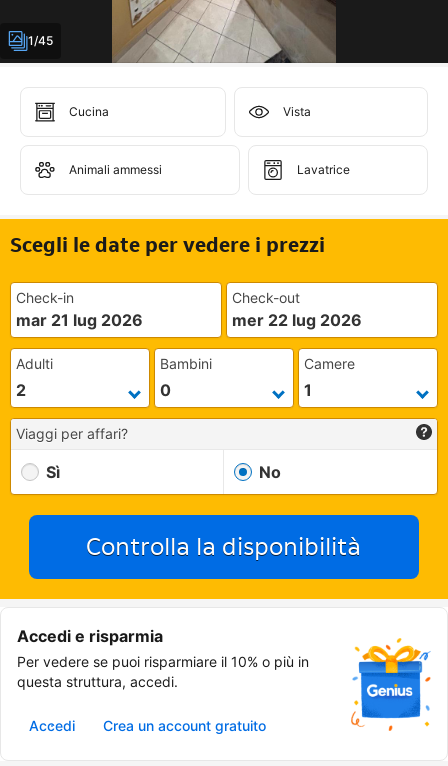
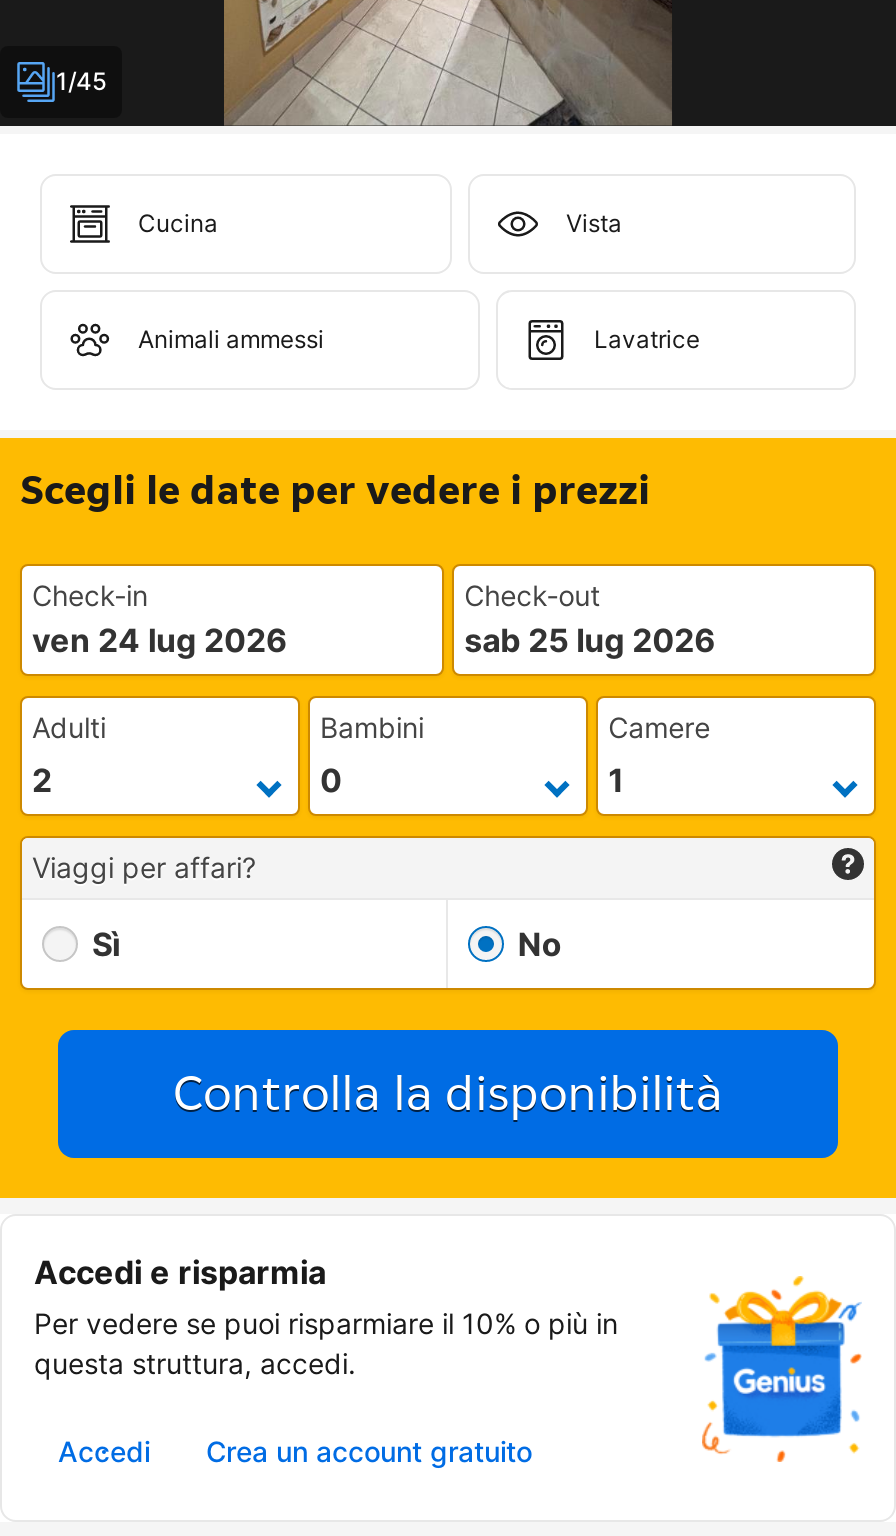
- mar 21 lug 2026
+ ven 24 lug 2026

- mer 22 lug 2026
+ sab 25 lug 2026
